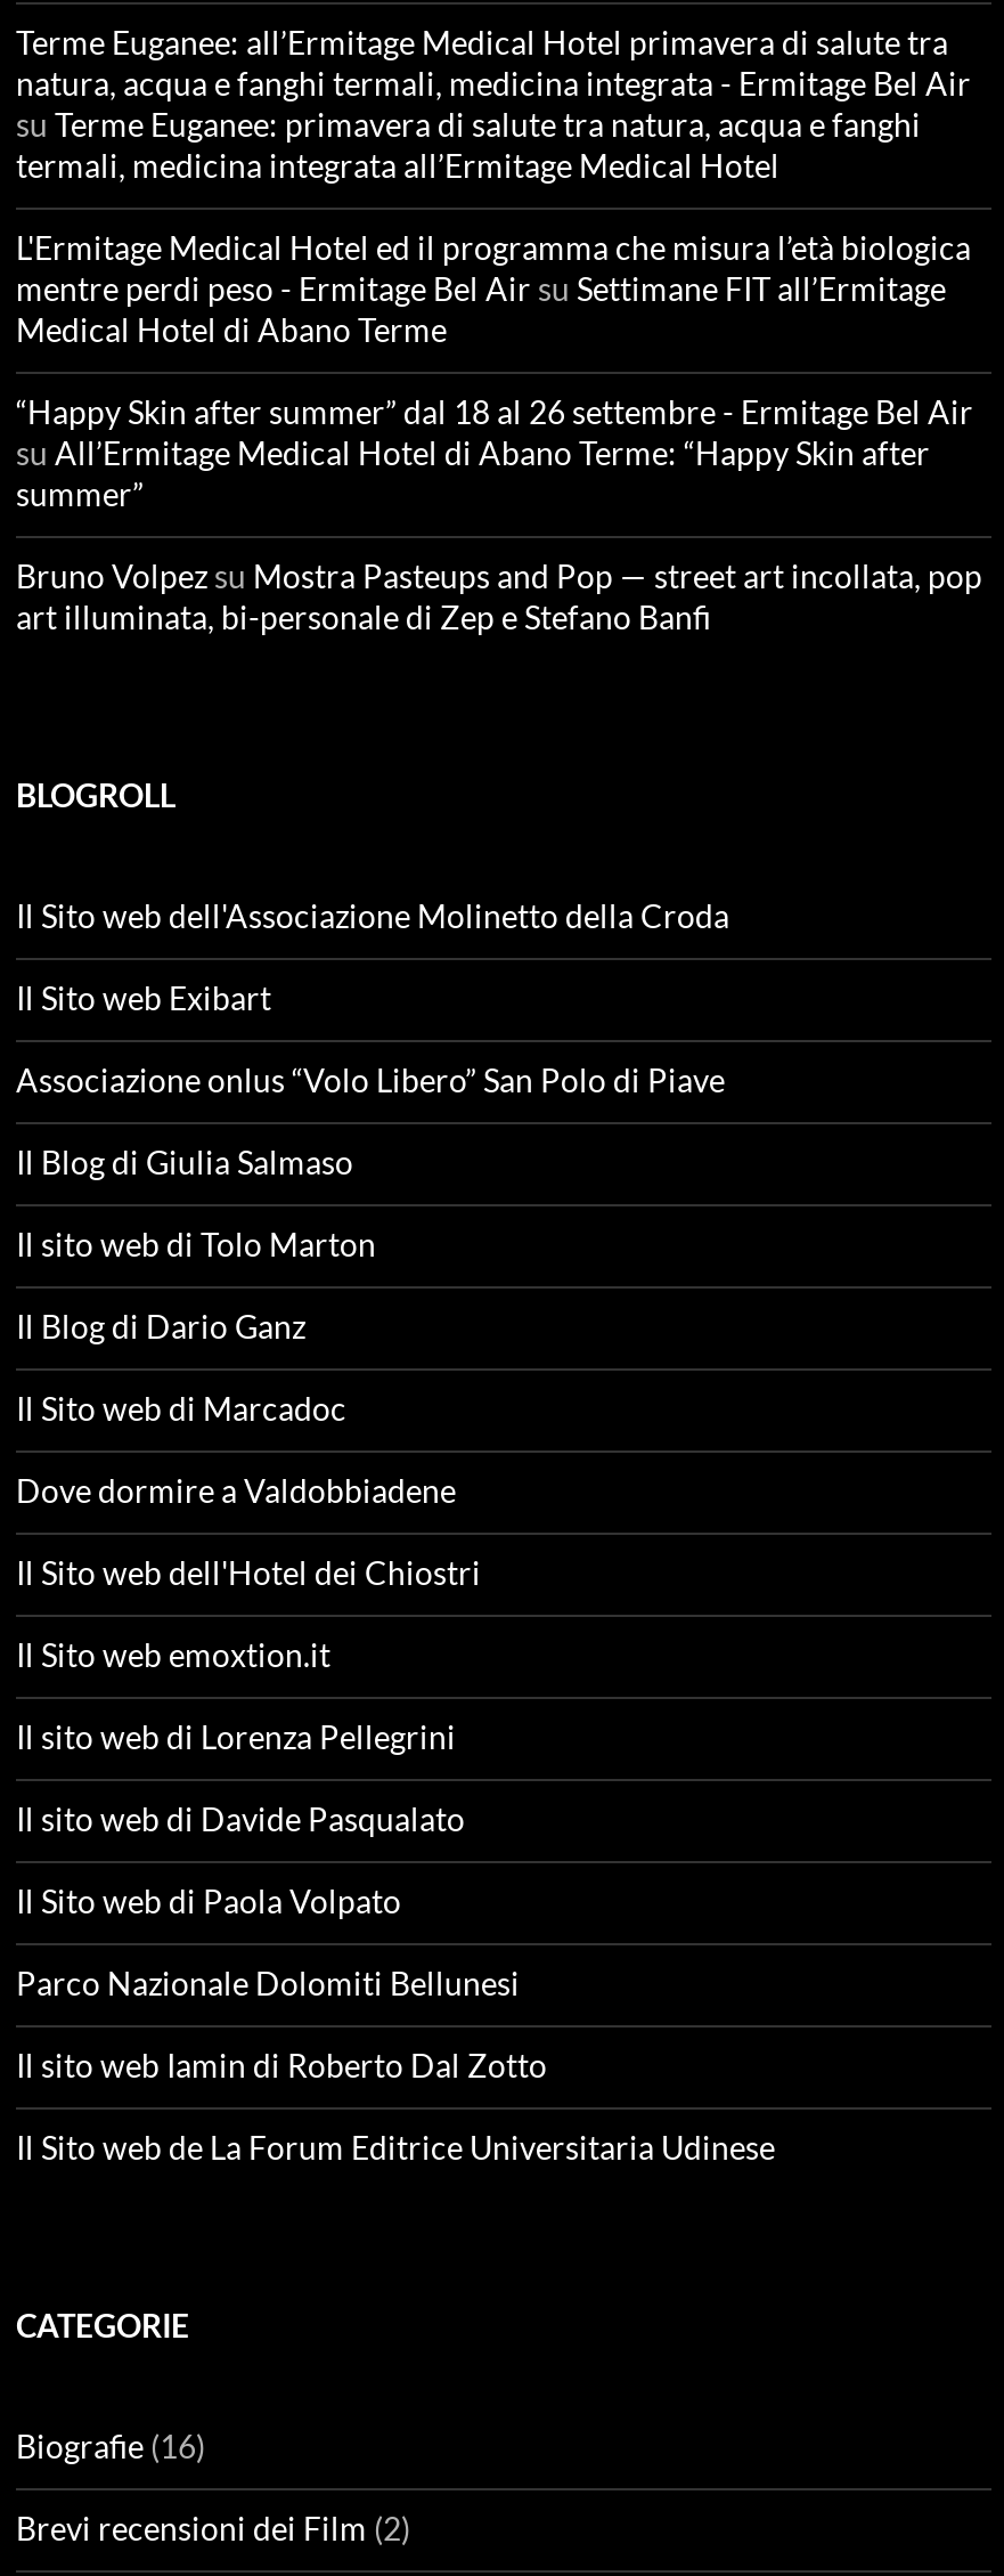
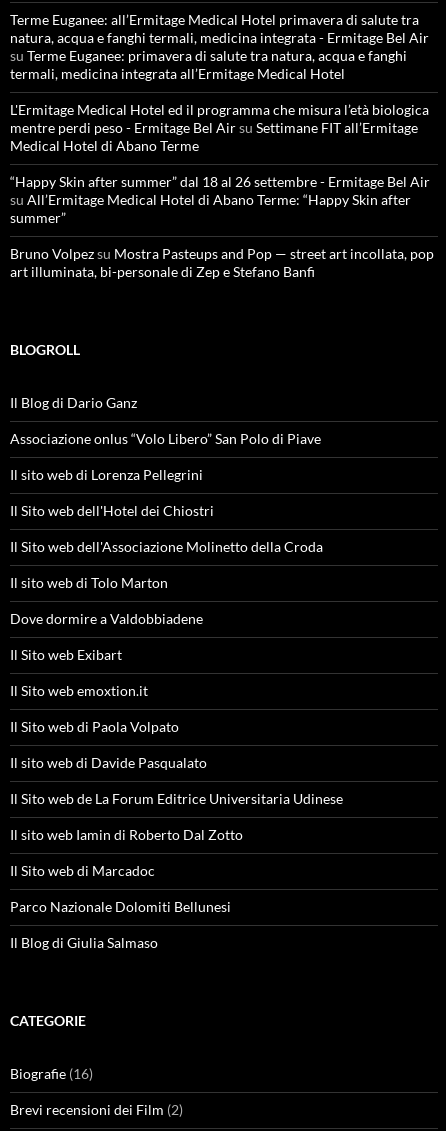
moved down: Il Sito web dell'Associazione Molinetto della Croda | Il sito web di Tolo Marton

moved down: Il Sito web Exibart

moved down: Associazione onlus “Volo Libero” San Polo di Piave

moved down: Il Blog di Giulia Salmaso

moved up: Il Blog di Dario Ganz

moved down: Il Sito web di Marcadoc

moved down: Dove dormire a Valdobbiadene

moved down: Il Sito web dell'Hotel dei Chiostri

moved down: Il Sito web emoxtion.it

moved up: Il sito web di Lorenza Pellegrini

moved down: Il sito web di Davide Pasqualato

moved up: Il Sito web di Paola Volpato

moved down: Parco Nazionale Dolomiti Bellunesi

moved down: Il sito web Iamin di Roberto Dal Zotto

moved up: Il Sito web de La Forum Editrice Universitaria Udinese
